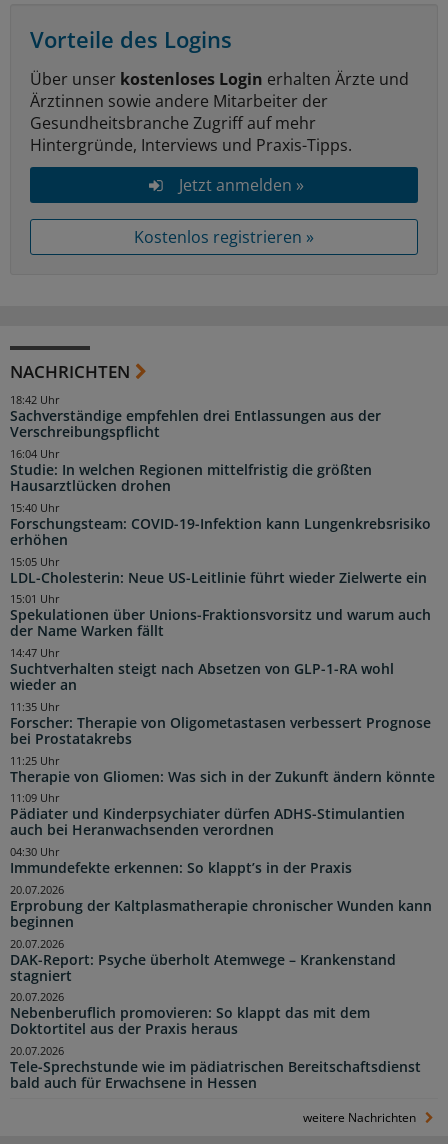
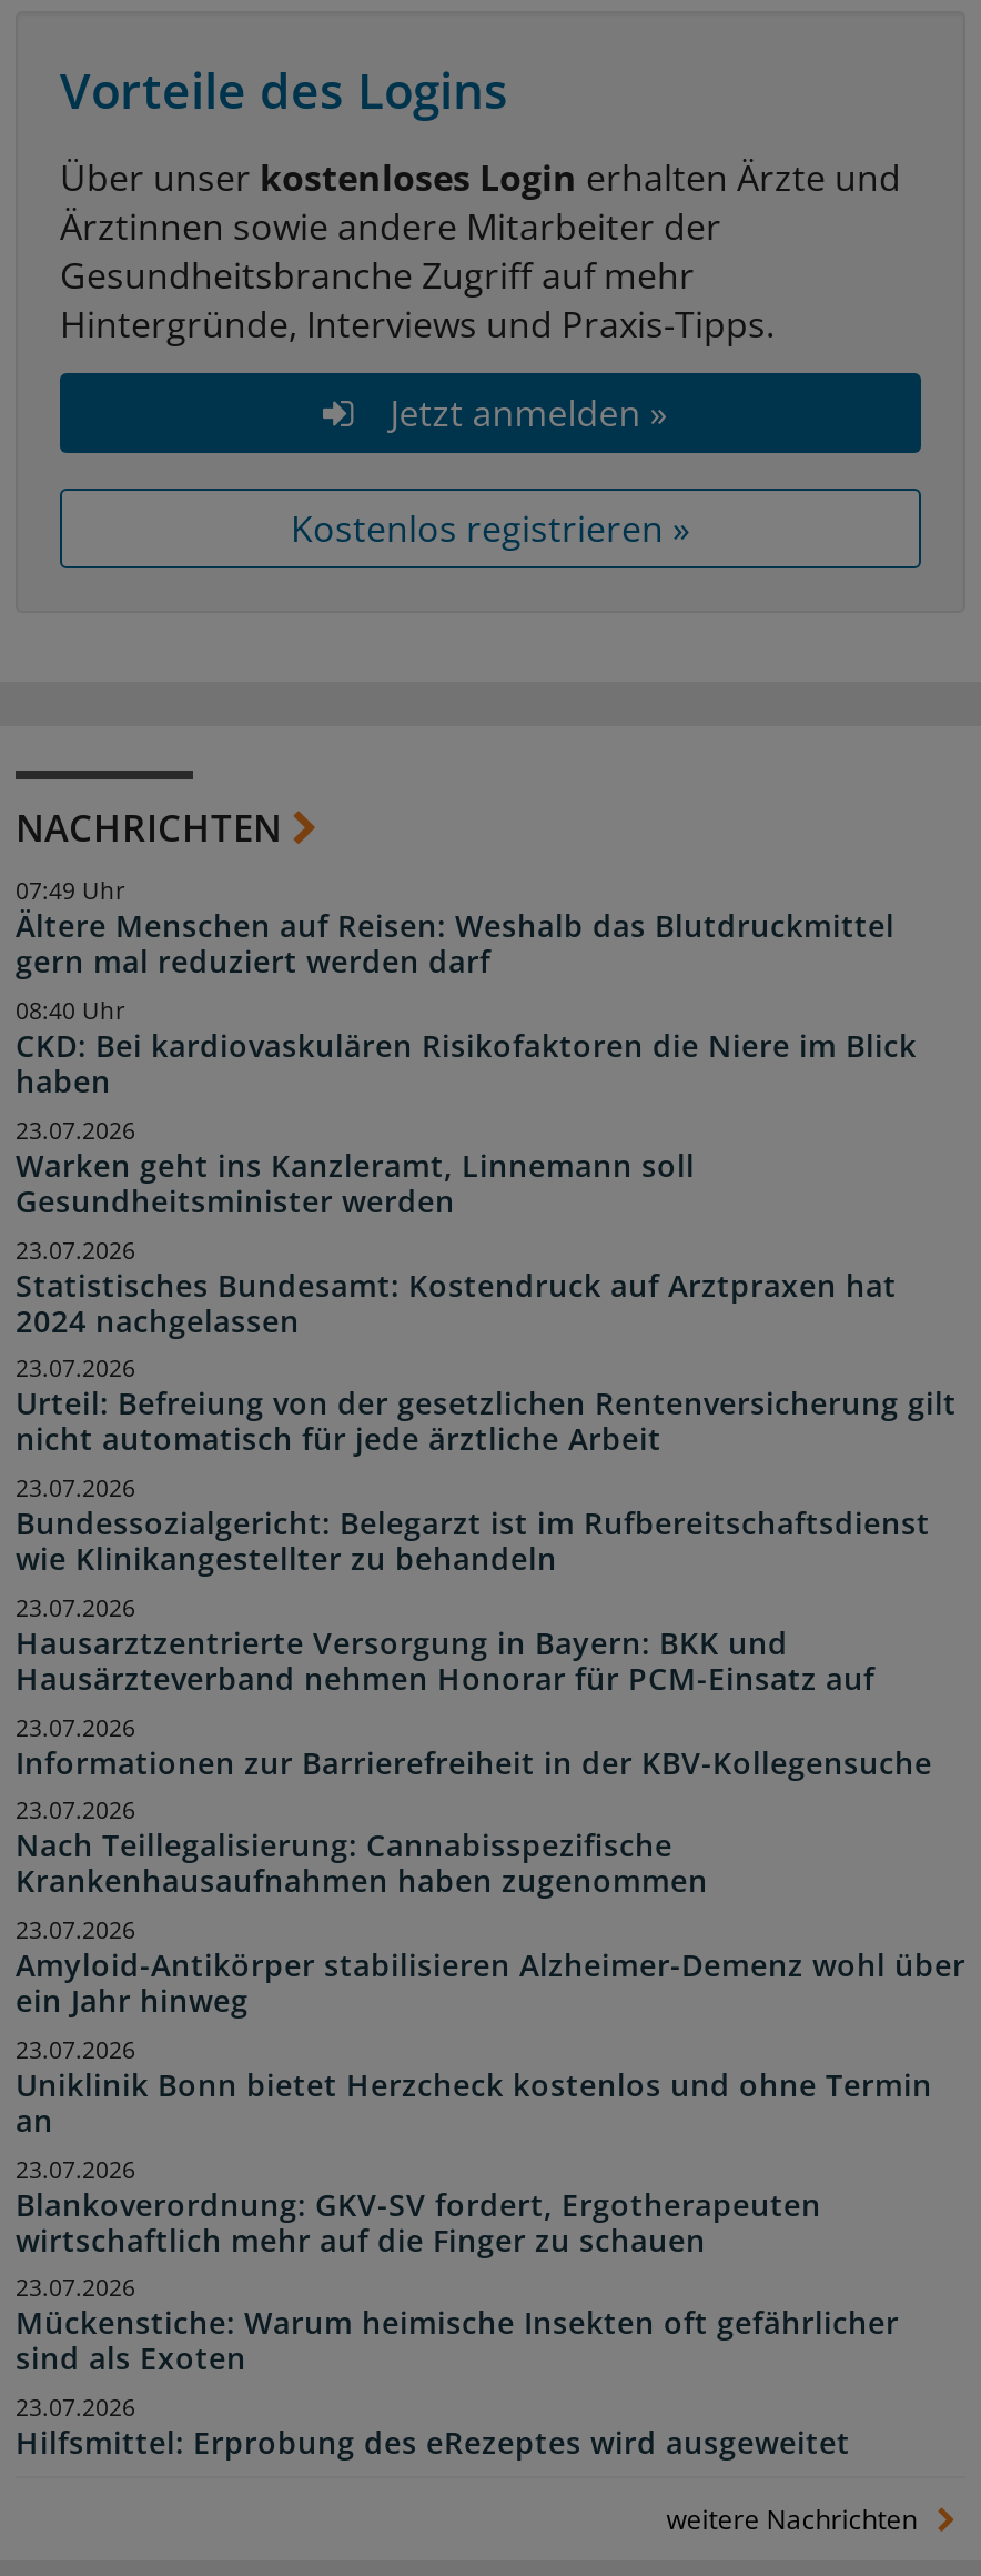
- 18:42 Uhr
+ 07:49 Uhr

- Sachverständige empfehlen drei Entlassungen aus der
- Verschreibungspflicht
+ Ältere Menschen auf Reisen: Weshalb das Blutdruckmittel
+ gern mal reduziert werden darf

- 16:04 Uhr
+ 08:40 Uhr

- Studie: In welchen Regionen mittelfristig die größten
- Hausarztlücken drohen
+ CKD: Bei kardiovaskulären Risikofaktoren die Niere im Blick
+ haben

- 15:40 Uhr
+ 23.07.2026

- Forschungsteam: COVID-19-Infektion kann Lungenkrebsrisiko
- erhöhen
+ Warken geht ins Kanzleramt, Linnemann soll
+ Gesundheitsminister werden

- 15:05 Uhr
+ 23.07.2026

- LDL-Cholesterin: Neue US-Leitlinie führt wieder Zielwerte ein
+ Statistisches Bundesamt: Kostendruck auf Arztpraxen hat
+ 2024 nachgelassen

- 15:01 Uhr
+ 23.07.2026

- Spekulationen über Unions-Fraktionsvorsitz und warum auch
- der Name Warken fällt
+ Urteil: Befreiung von der gesetzlichen Rentenversicherung gilt
+ nicht automatisch für jede ärztliche Arbeit

- 14:47 Uhr
+ 23.07.2026

- Suchtverhalten steigt nach Absetzen von GLP-1-RA wohl
- wieder an
+ Bundessozialgericht: Belegarzt ist im Rufbereitschaftsdienst
+ wie Klinikangestellter zu behandeln

- 11:35 Uhr
+ 23.07.2026

- Forscher: Therapie von Oligometastasen verbessert Prognose
- bei Prostatakrebs
+ Hausarztzentrierte Versorgung in Bayern: BKK und
+ Hausärzteverband nehmen Honorar für PCM-Einsatz auf

- 11:25 Uhr
+ 23.07.2026

- Therapie von Gliomen: Was sich in der Zukunft ändern könnte
+ Informationen zur Barrierefreiheit in der KBV-Kollegensuche

- 11:09 Uhr
+ 23.07.2026

- Pädiater und Kinderpsychiater dürfen ADHS-Stimulantien
- auch bei Heranwachsenden verordnen
+ Nach Teillegalisierung: Cannabisspezifische
+ Krankenhausaufnahmen haben zugenommen

- 04:30 Uhr
+ 23.07.2026

- Immundefekte erkennen: So klappt’s in der Praxis
+ Amyloid-Antikörper stabilisieren Alzheimer-Demenz wohl über
+ ein Jahr hinweg

- 20.07.2026
+ 23.07.2026

- Erprobung der Kaltplasmatherapie chronischer Wunden kann
- beginnen
+ Uniklinik Bonn bietet Herzcheck kostenlos und ohne Termin
+ an

- 20.07.2026
+ 23.07.2026

- DAK-Report: Psyche überholt Atemwege – Krankenstand
- stagniert
+ Blankoverordnung: GKV-SV fordert, Ergotherapeuten
+ wirtschaftlich mehr auf die Finger zu schauen

- 20.07.2026
+ 23.07.2026

- Nebenberuflich promovieren: So klappt das mit dem
- Doktortitel aus der Praxis heraus
+ Mückenstiche: Warum heimische Insekten oft gefährlicher
+ sind als Exoten

- 20.07.2026
+ 23.07.2026

- Tele-Sprechstunde wie im pädiatrischen Bereitschaftsdienst
- bald auch für Erwachsene in Hessen
+ Hilfsmittel: Erprobung des eRezeptes wird ausgeweitet
